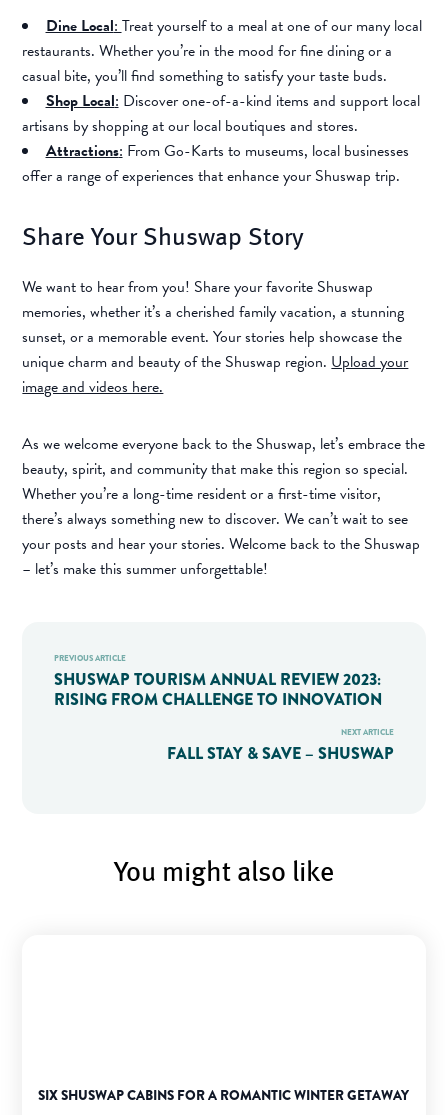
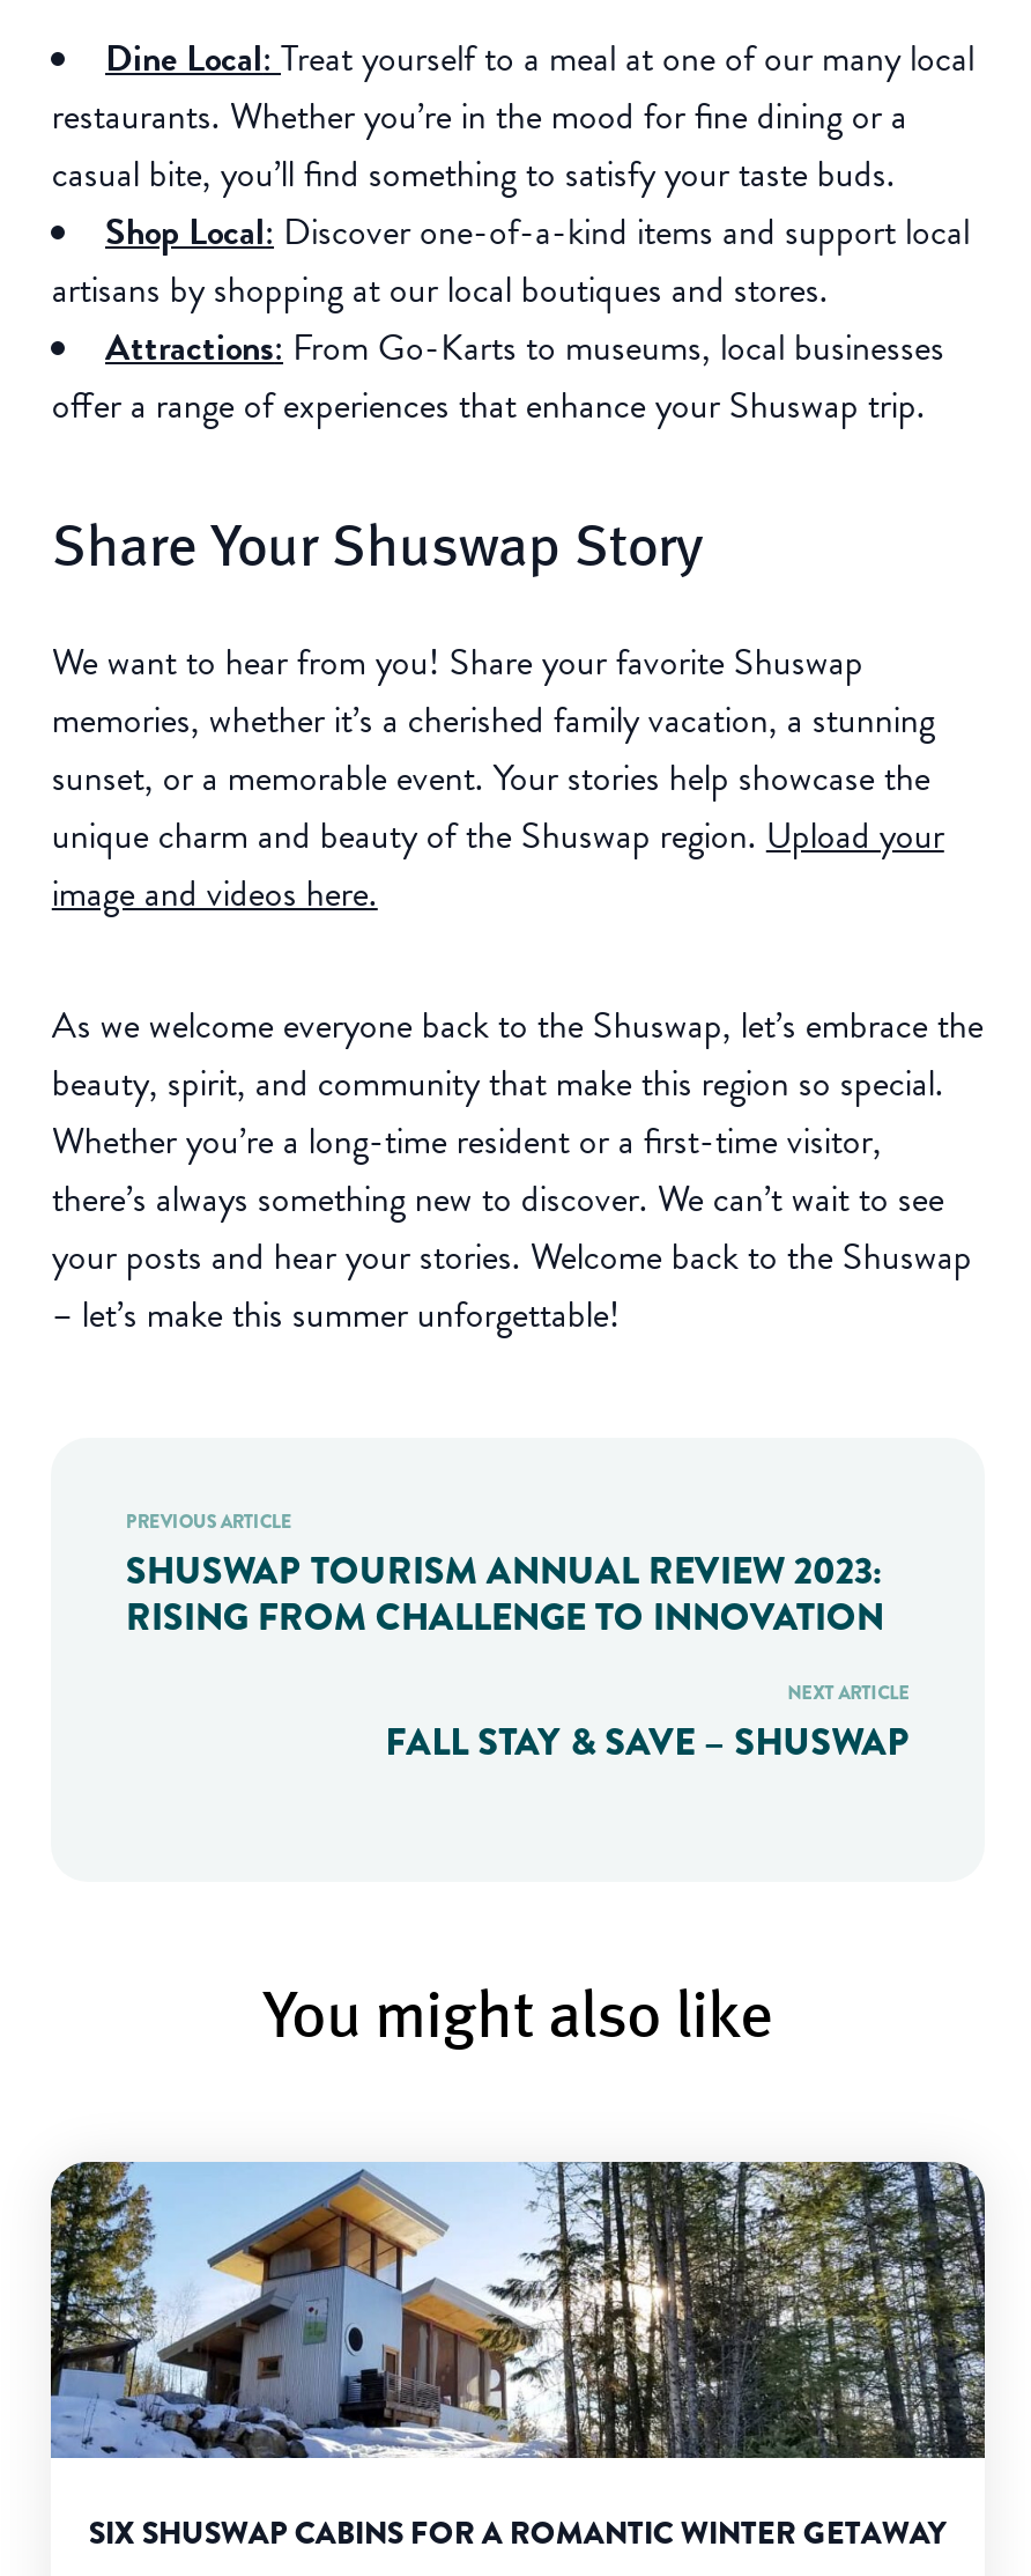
+ [image]
